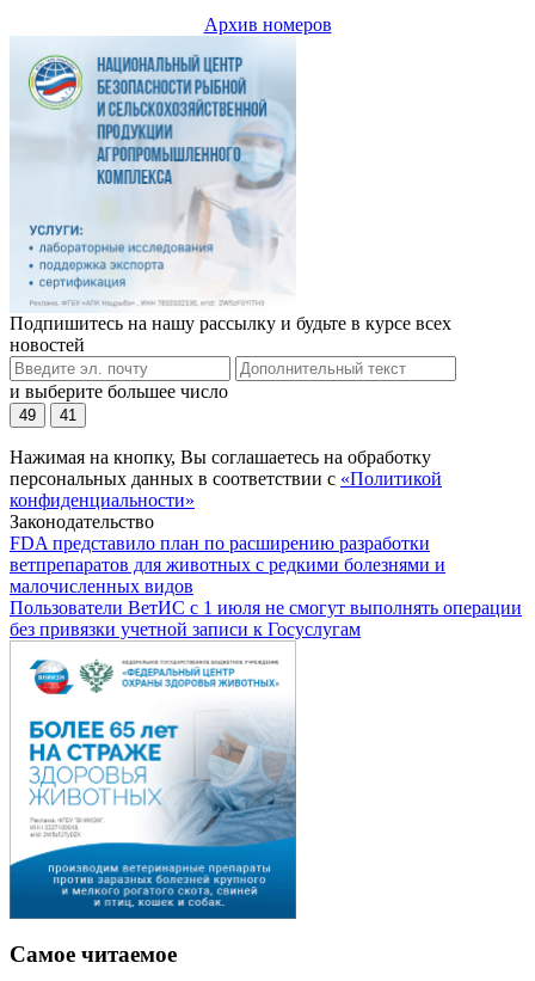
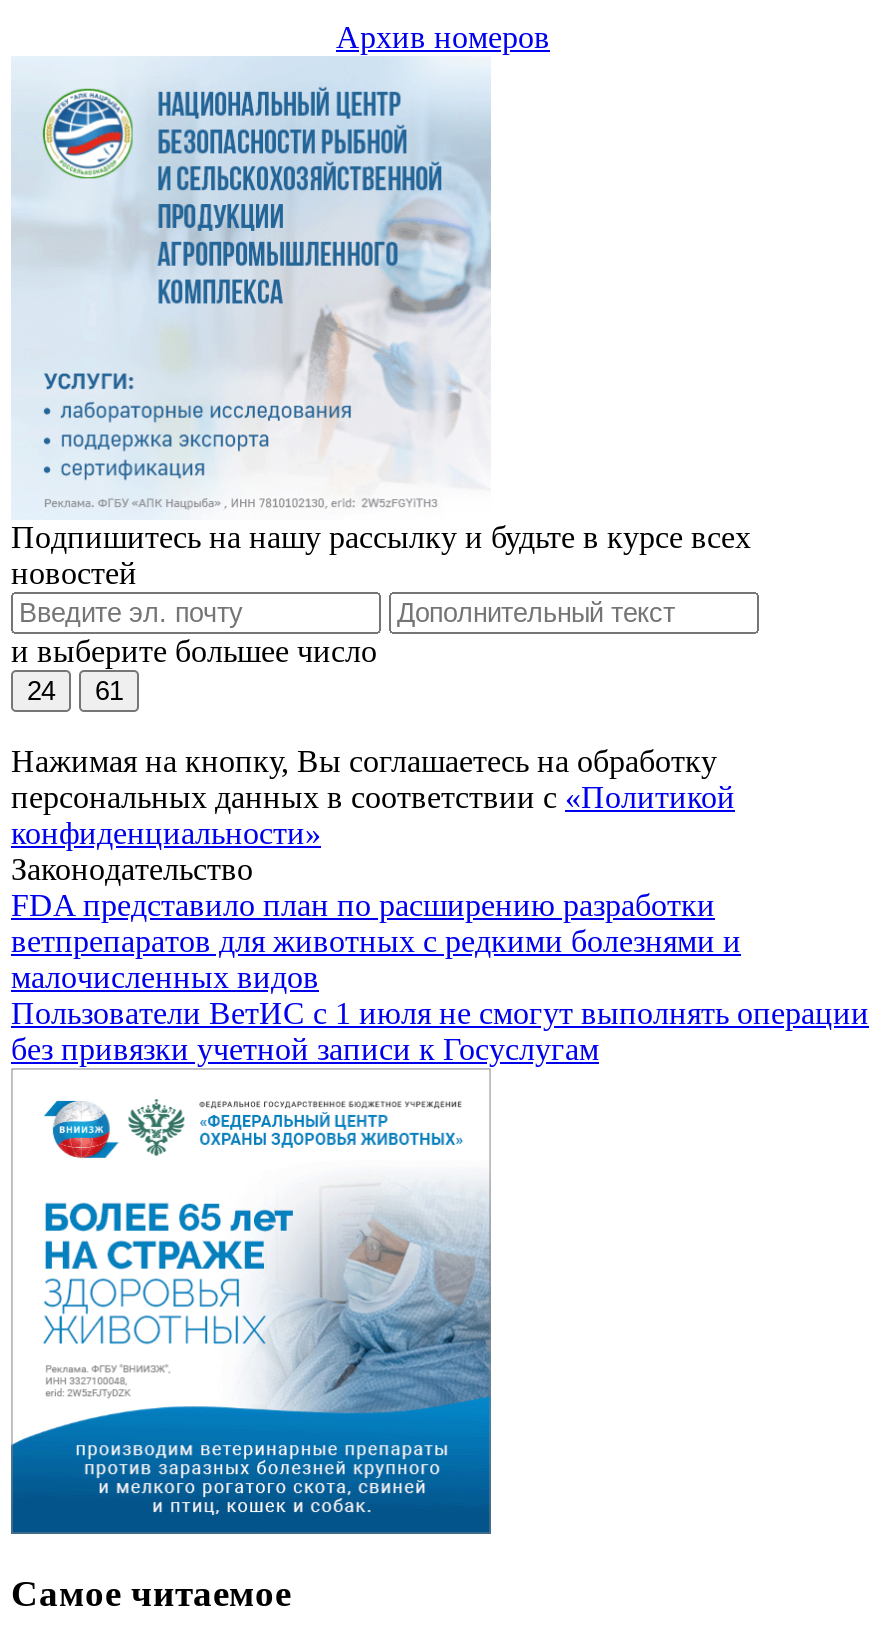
- 49
+ 24

- 41
+ 61
